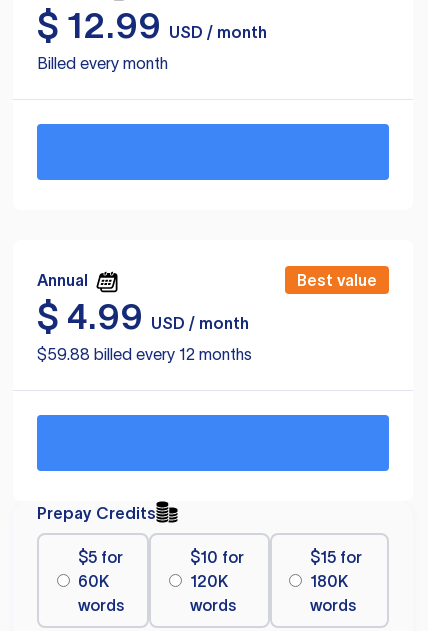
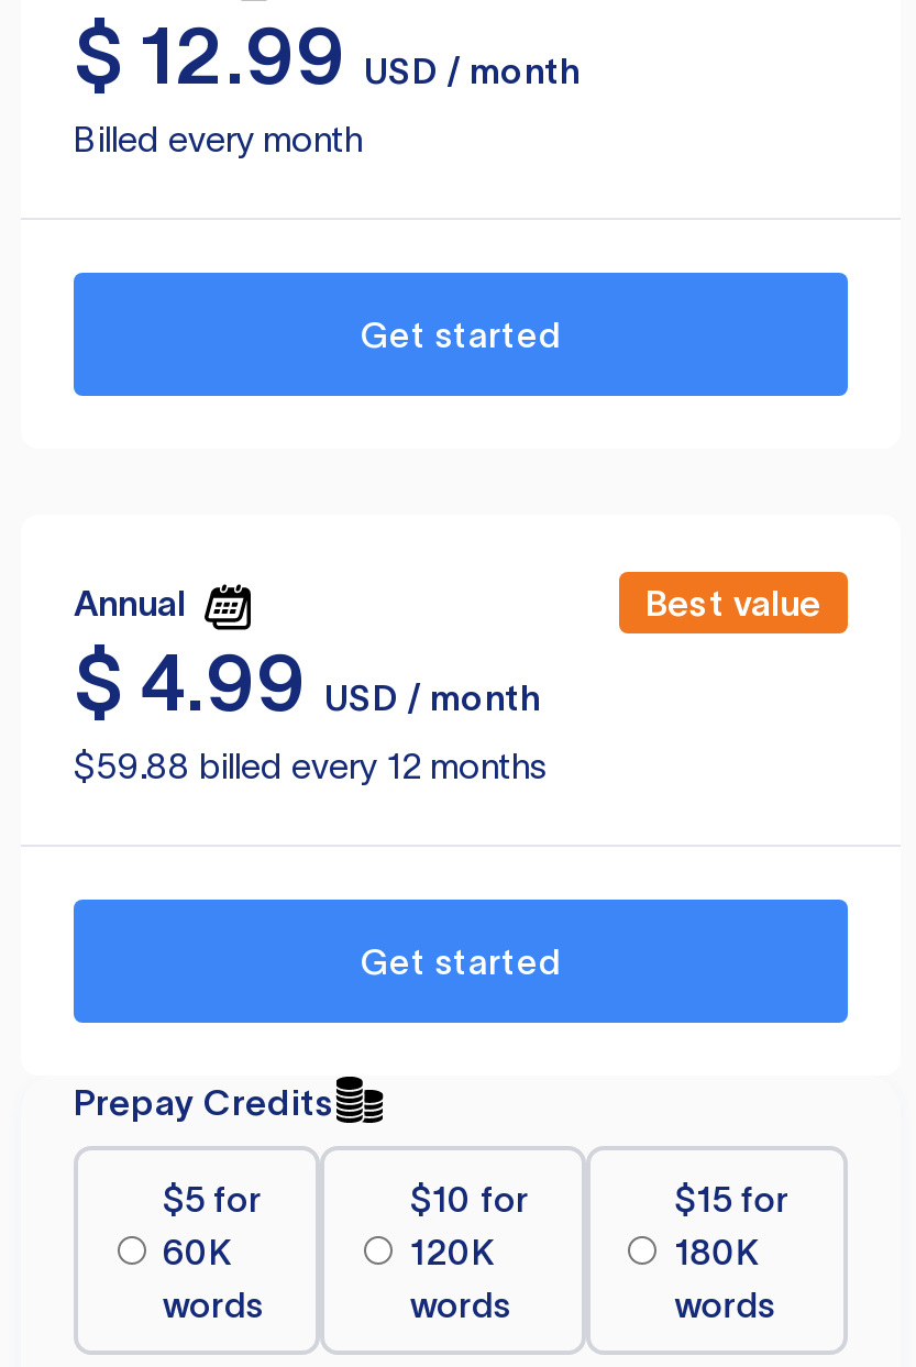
+ Get started

+ Get started
